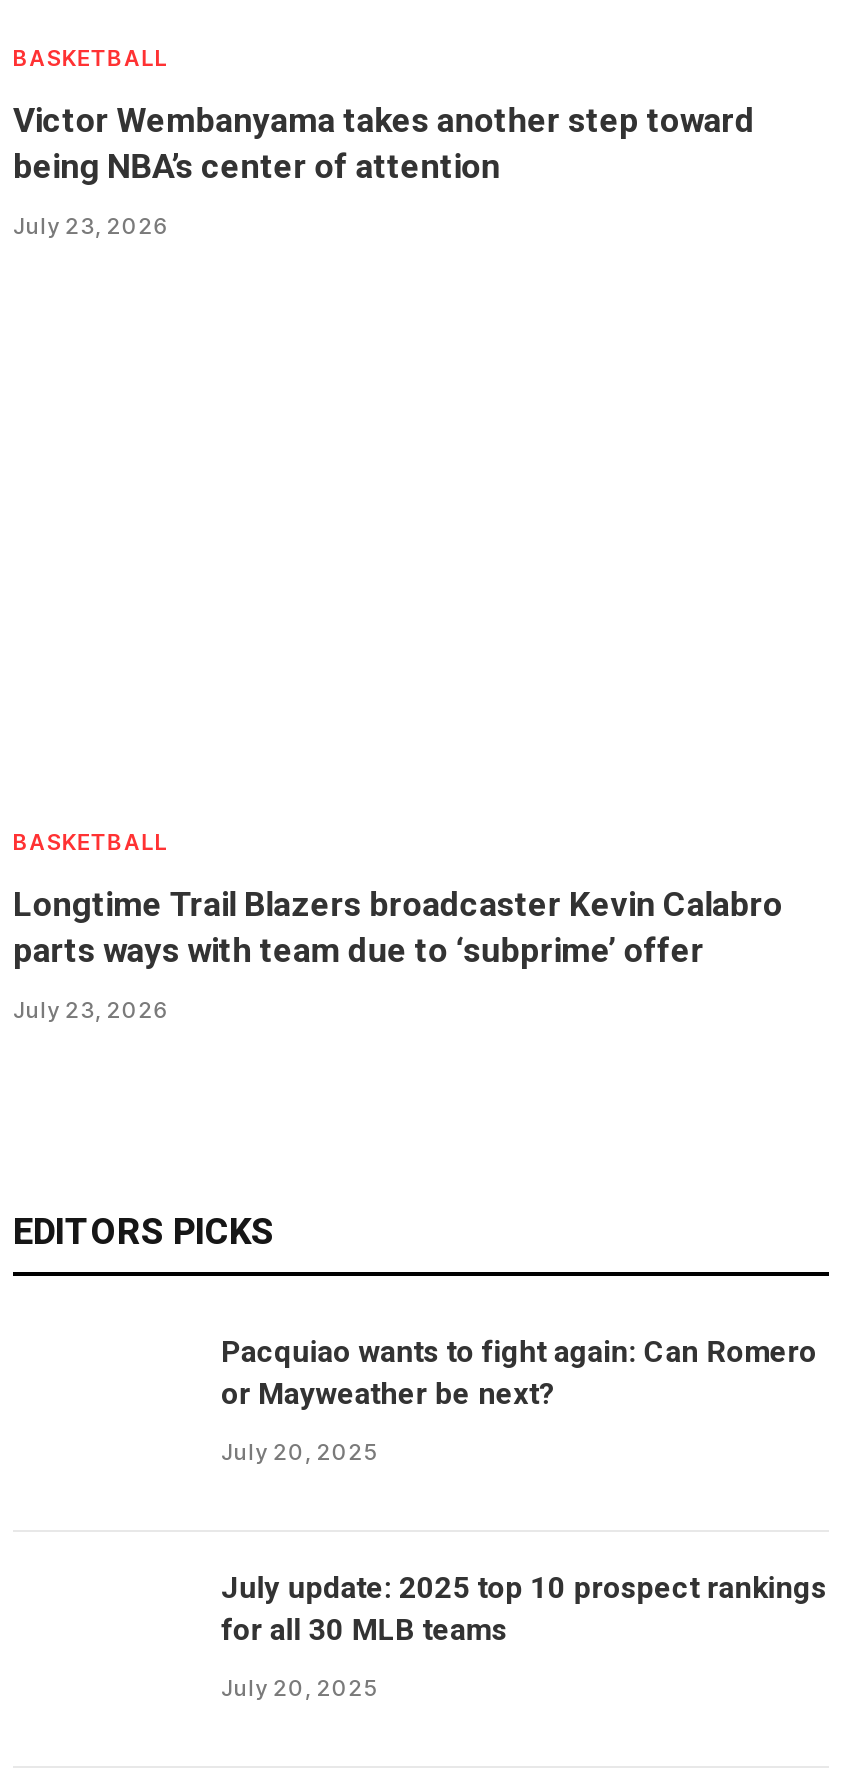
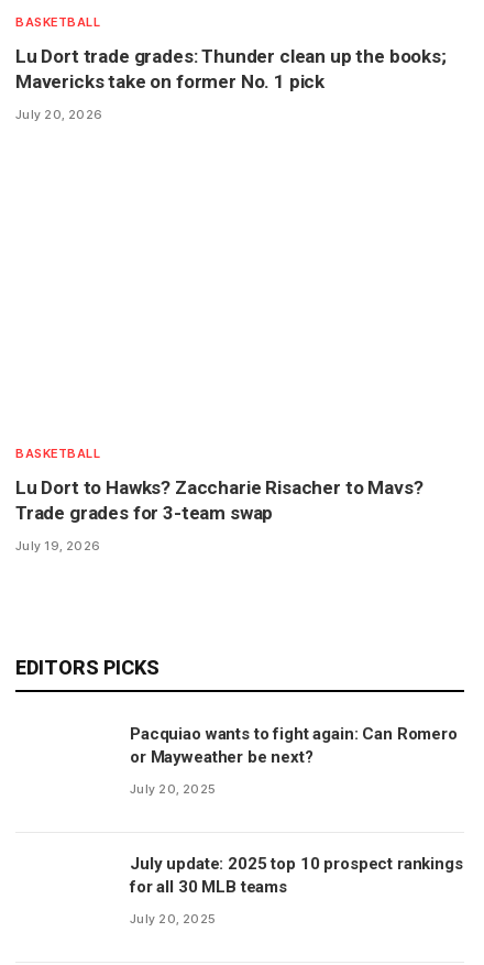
- Victor Wembanyama takes another step toward
- being NBA’s center of attention
+ Lu Dort trade grades: Thunder clean up the books;
+ Mavericks take on former No. 1 pick

- July 23, 2026
+ July 20, 2026

- Longtime Trail Blazers broadcaster Kevin Calabro
- parts ways with team due to ‘subprime’ offer
+ Lu Dort to Hawks? Zaccharie Risacher to Mavs?
+ Trade grades for 3-team swap

- July 23, 2026
+ July 19, 2026
